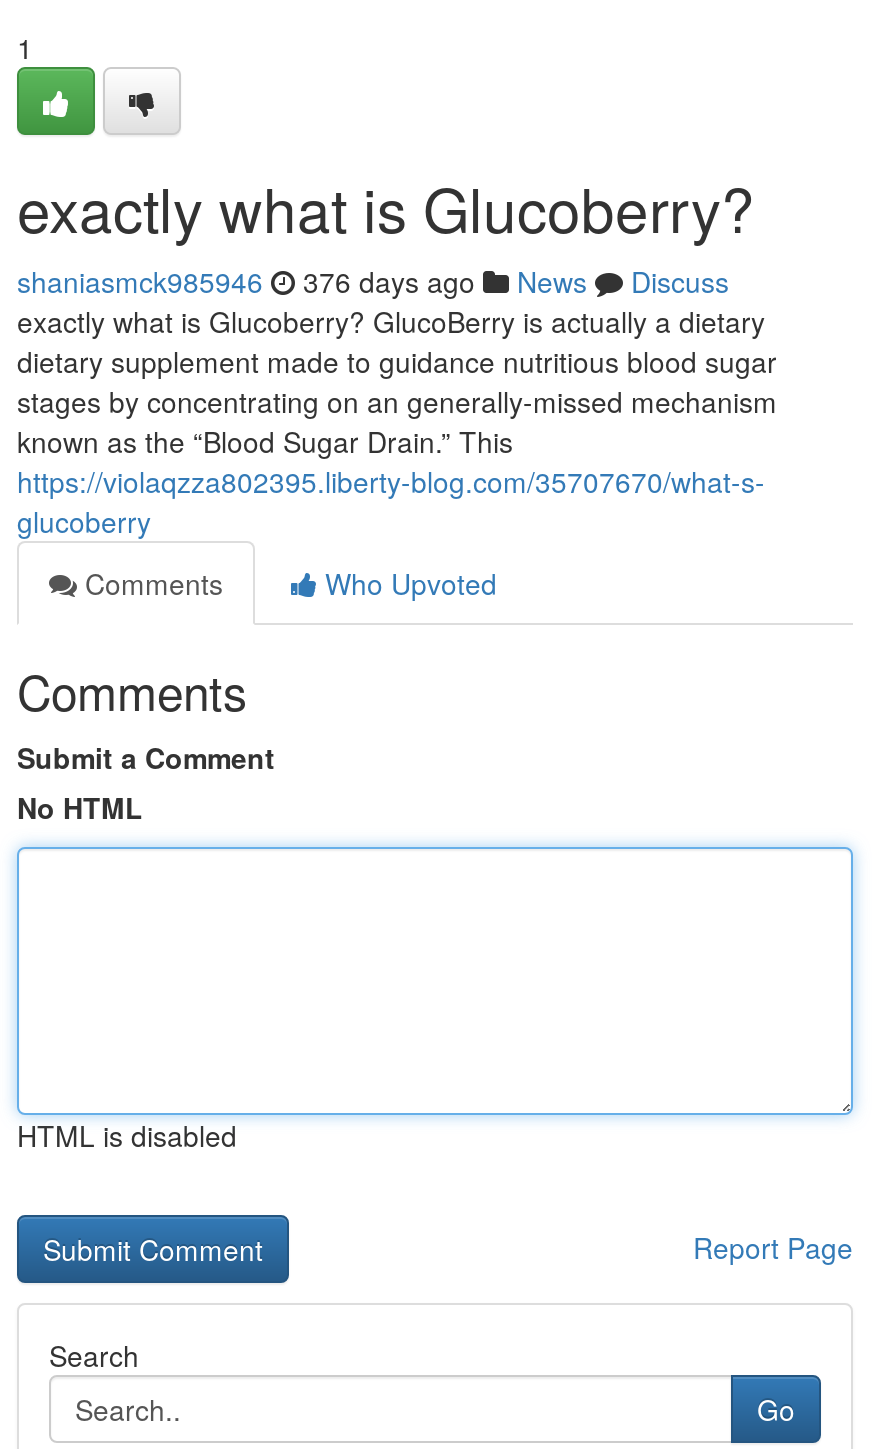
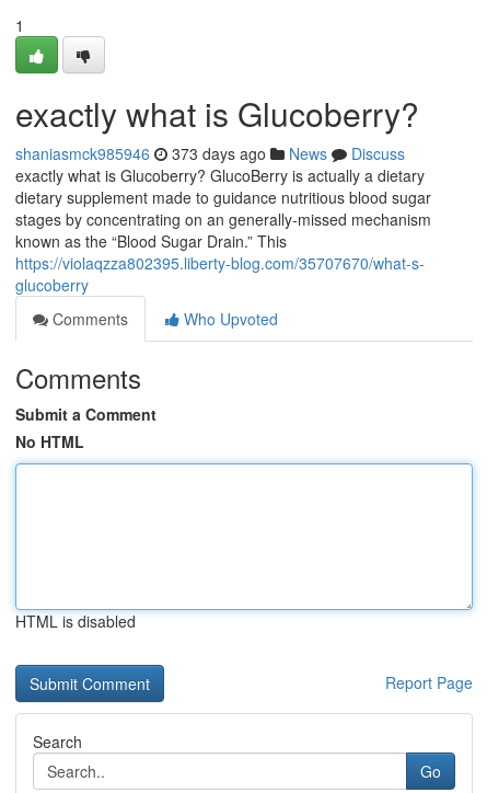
- shaniasmck985946 376 days ago News Discuss
+ shaniasmck985946 373 days ago News Discuss
